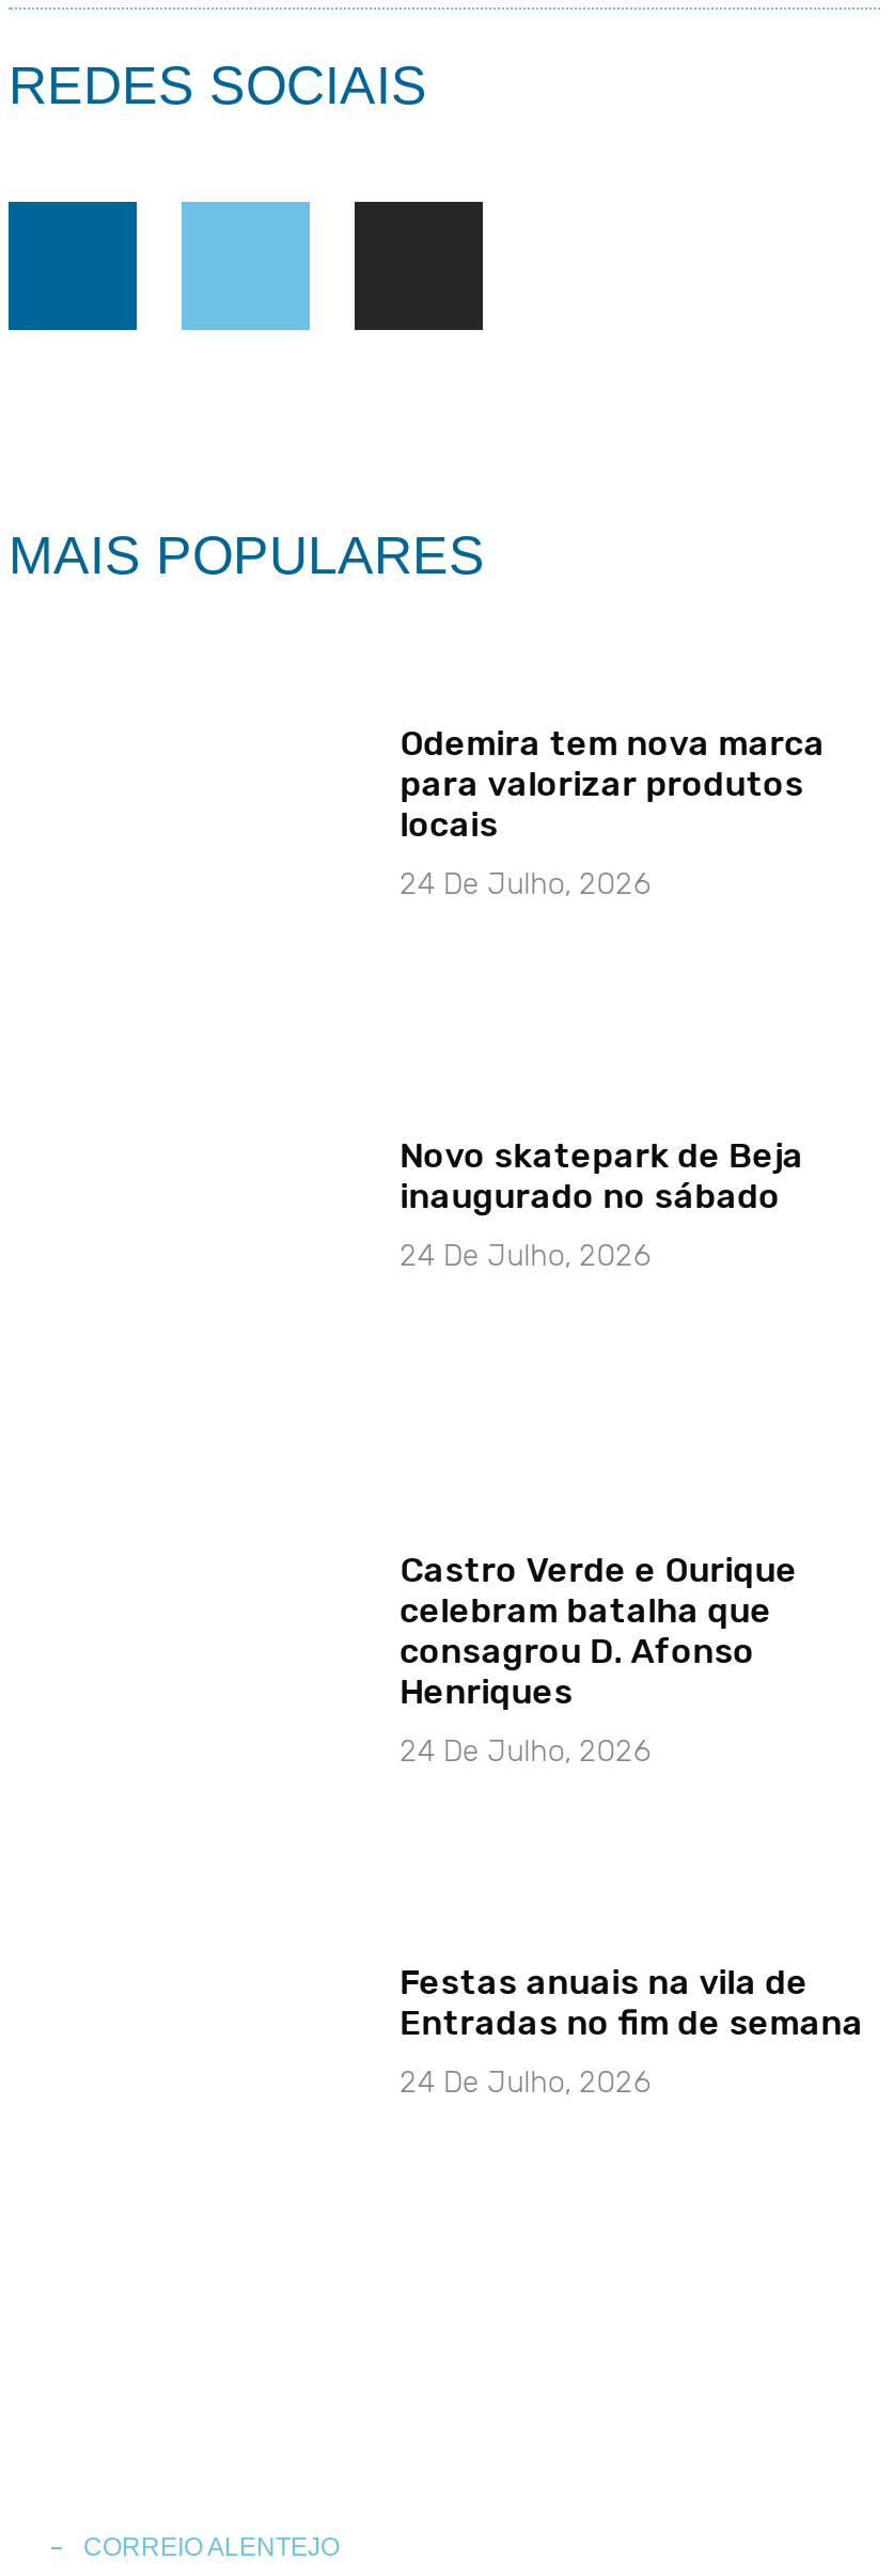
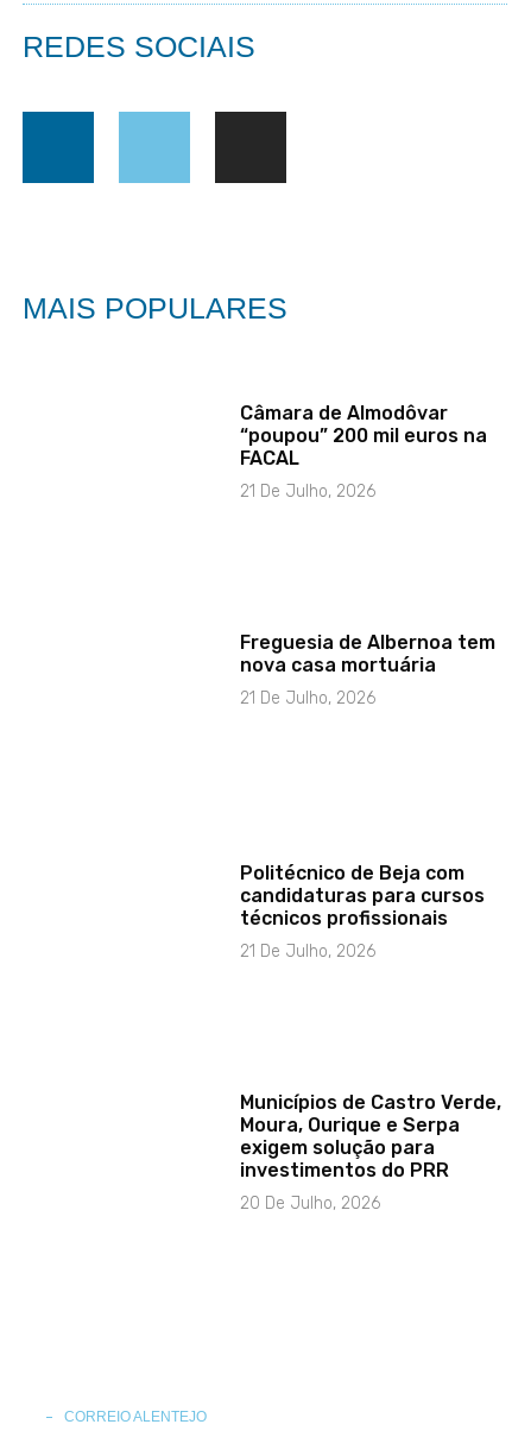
- Odemira tem nova marca
- para valorizar produtos
- locais
+ Câmara de Almodôvar
+ “poupou” 200 mil euros na
+ FACAL

- 24 De Julho, 2026
+ 21 De Julho, 2026

- Novo skatepark de Beja
- inaugurado no sábado
+ Freguesia de Albernoa tem
+ nova casa mortuária

- 24 De Julho, 2026
+ 21 De Julho, 2026

- Castro Verde e Ourique
- celebram batalha que
- consagrou D. Afonso
- Henriques
+ Politécnico de Beja com
+ candidaturas para cursos
+ técnicos profissionais

- 24 De Julho, 2026
+ 21 De Julho, 2026

- Festas anuais na vila de
- Entradas no fim de semana
+ Municípios de Castro Verde,
+ Moura, Ourique e Serpa
+ exigem solução para
+ investimentos do PRR

- 24 De Julho, 2026
+ 20 De Julho, 2026
